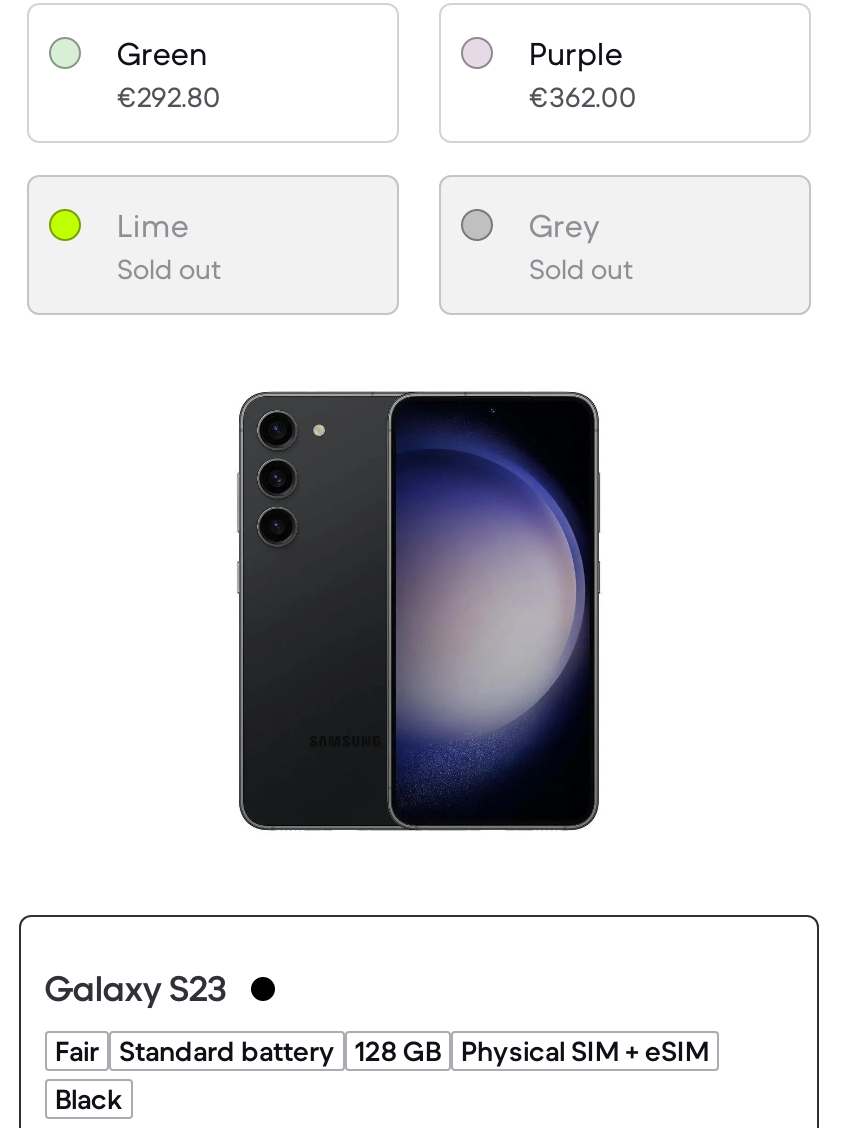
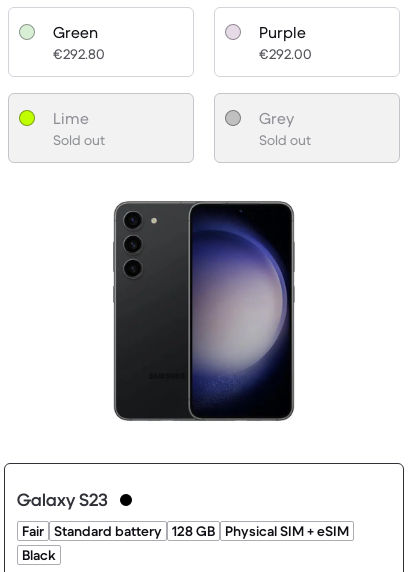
- €362.00
+ €292.00
